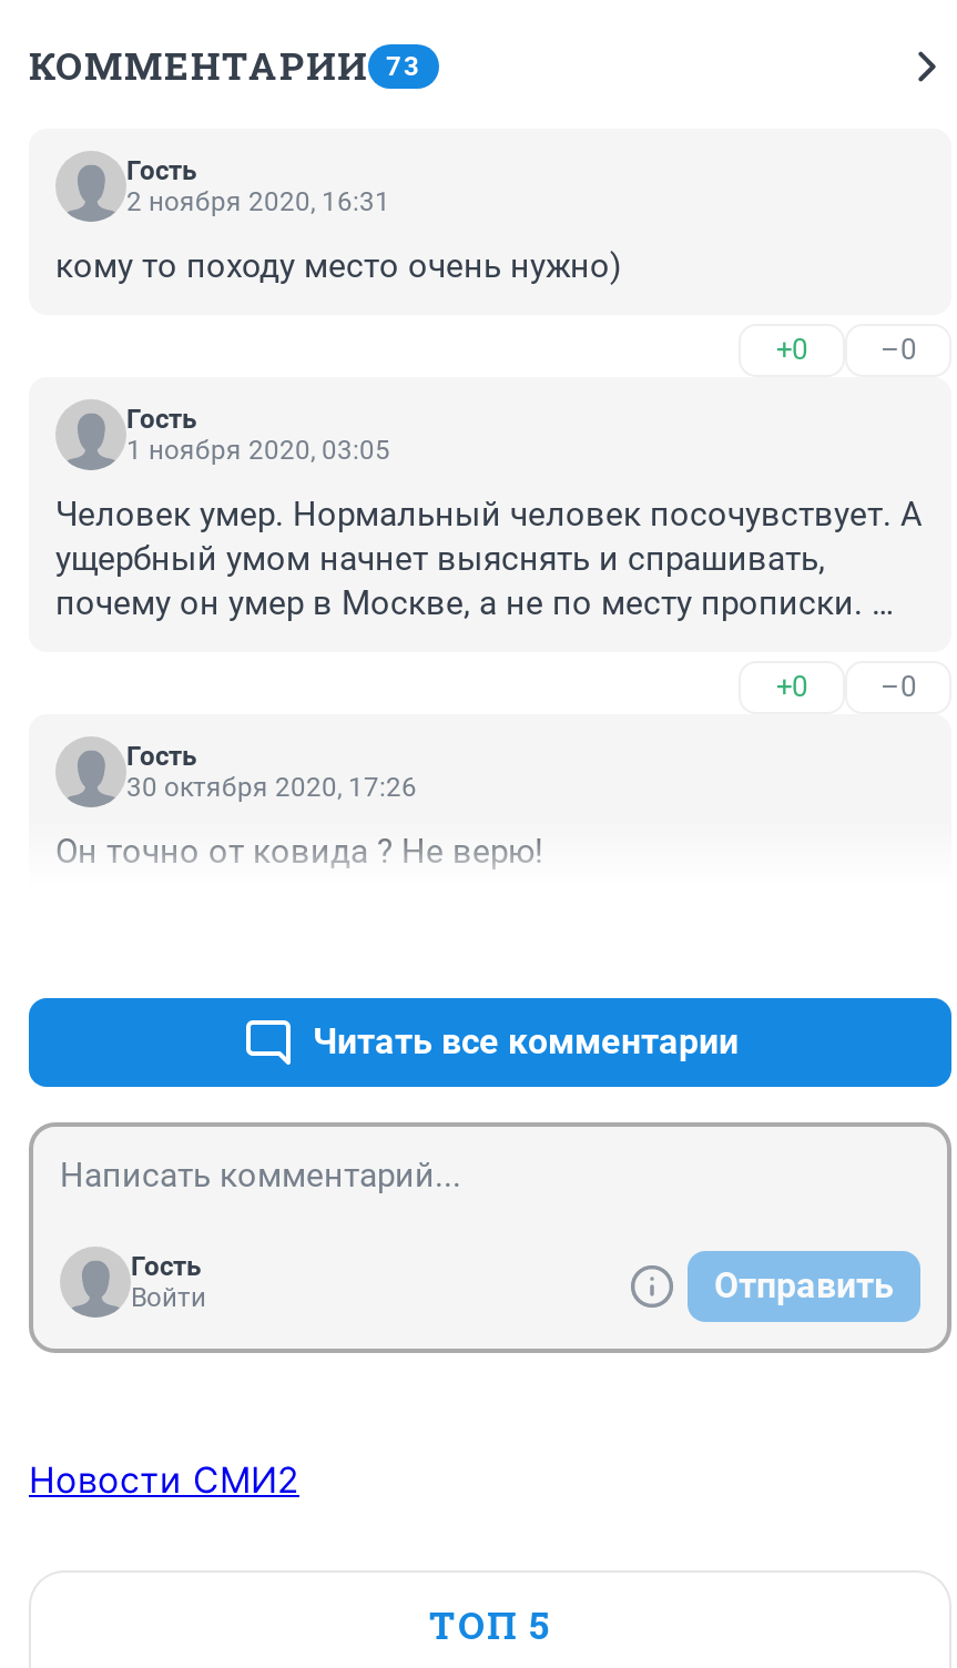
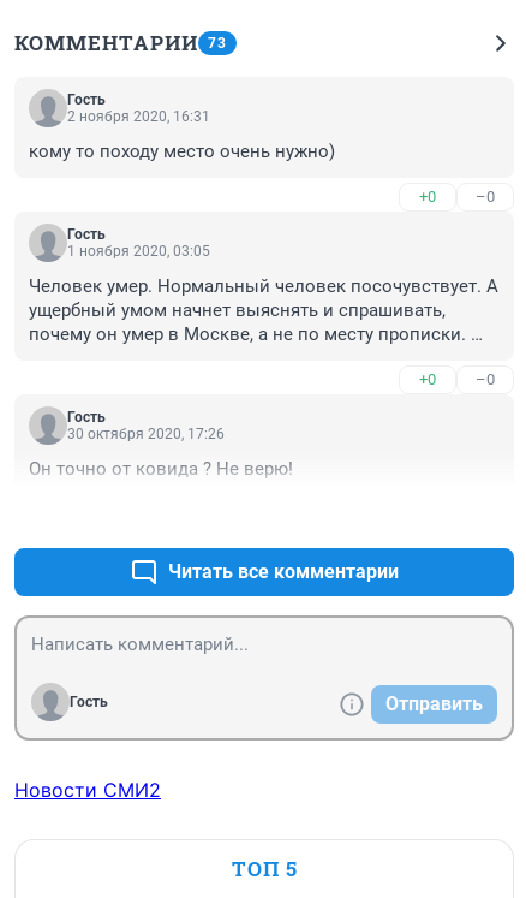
- Войти
